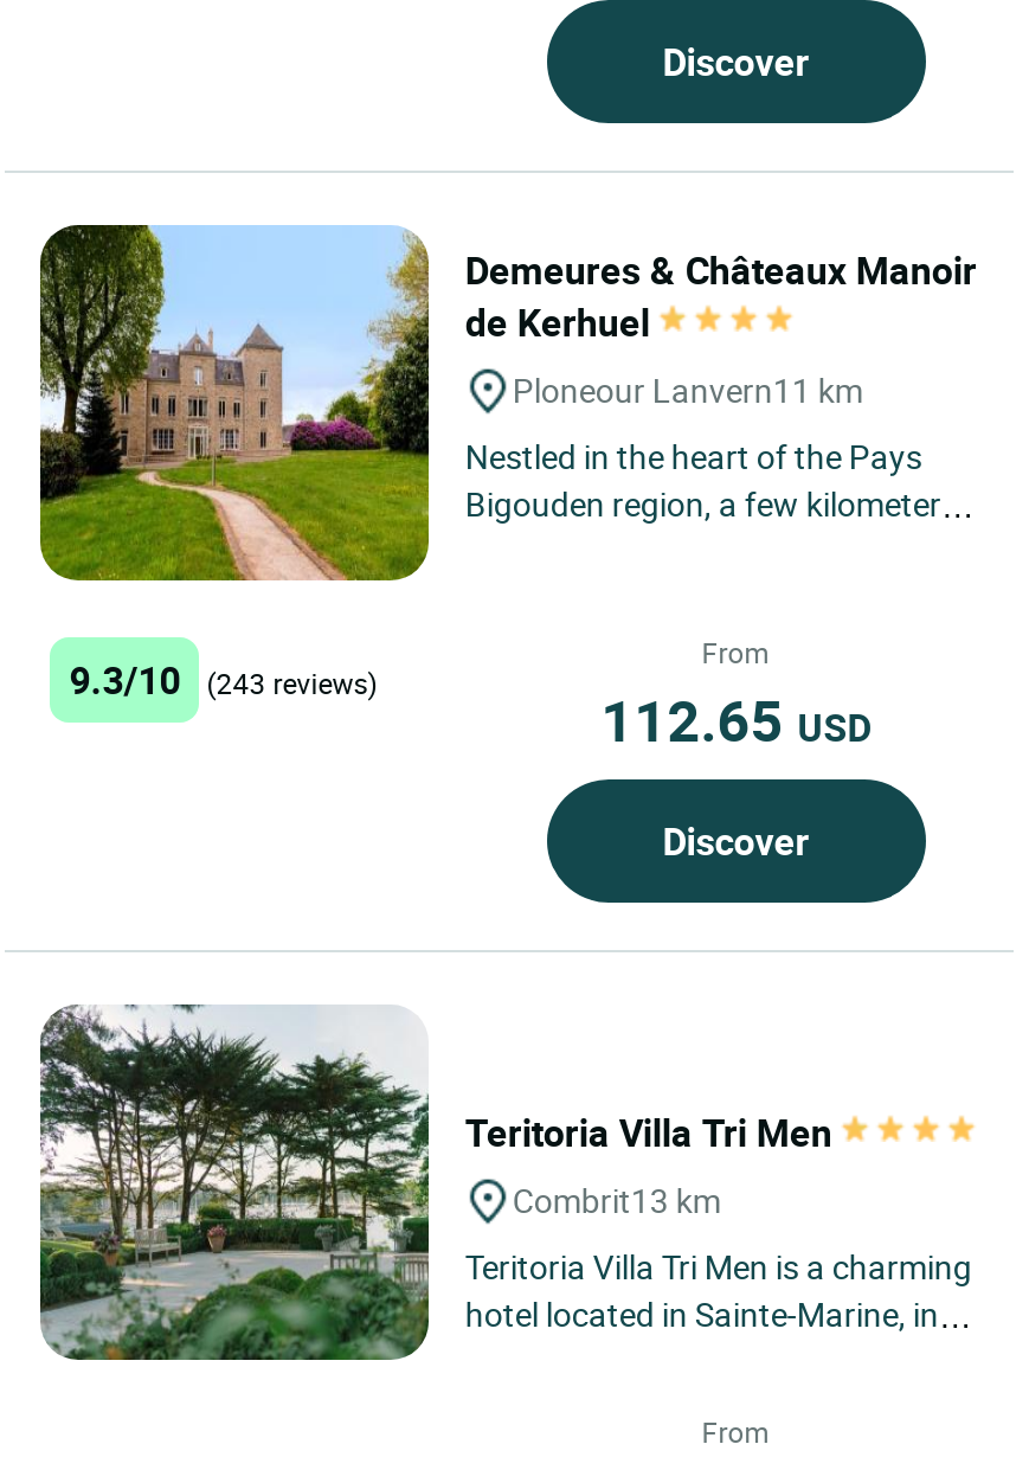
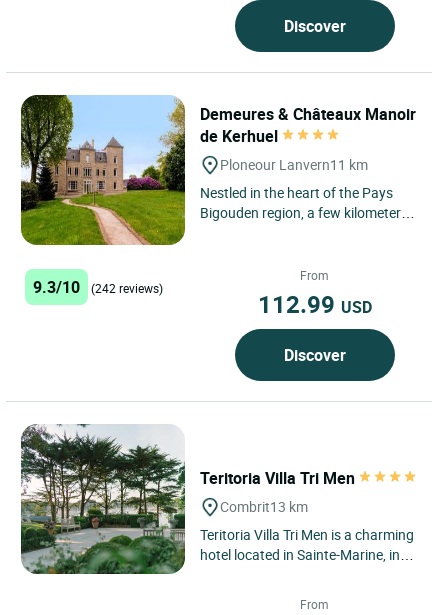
- 9.3/10 (243 reviews)
+ 9.3/10 (242 reviews)

- 112.65 USD
+ 112.99 USD
